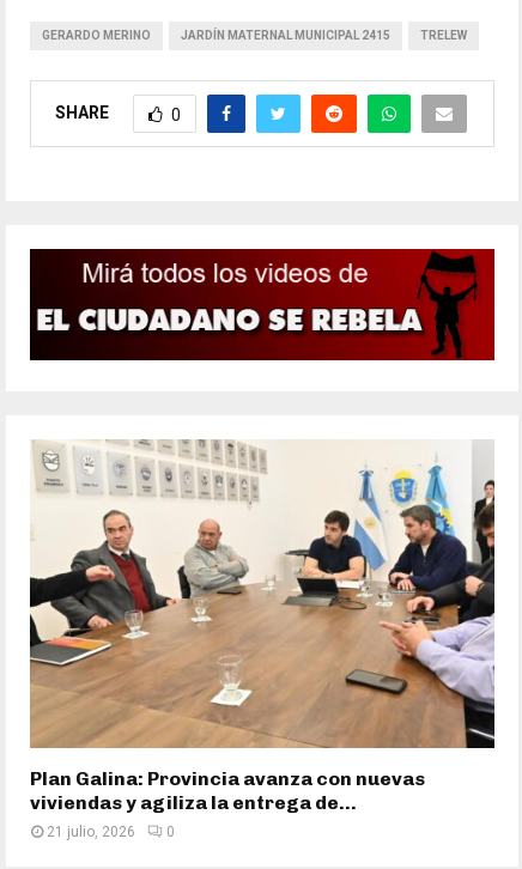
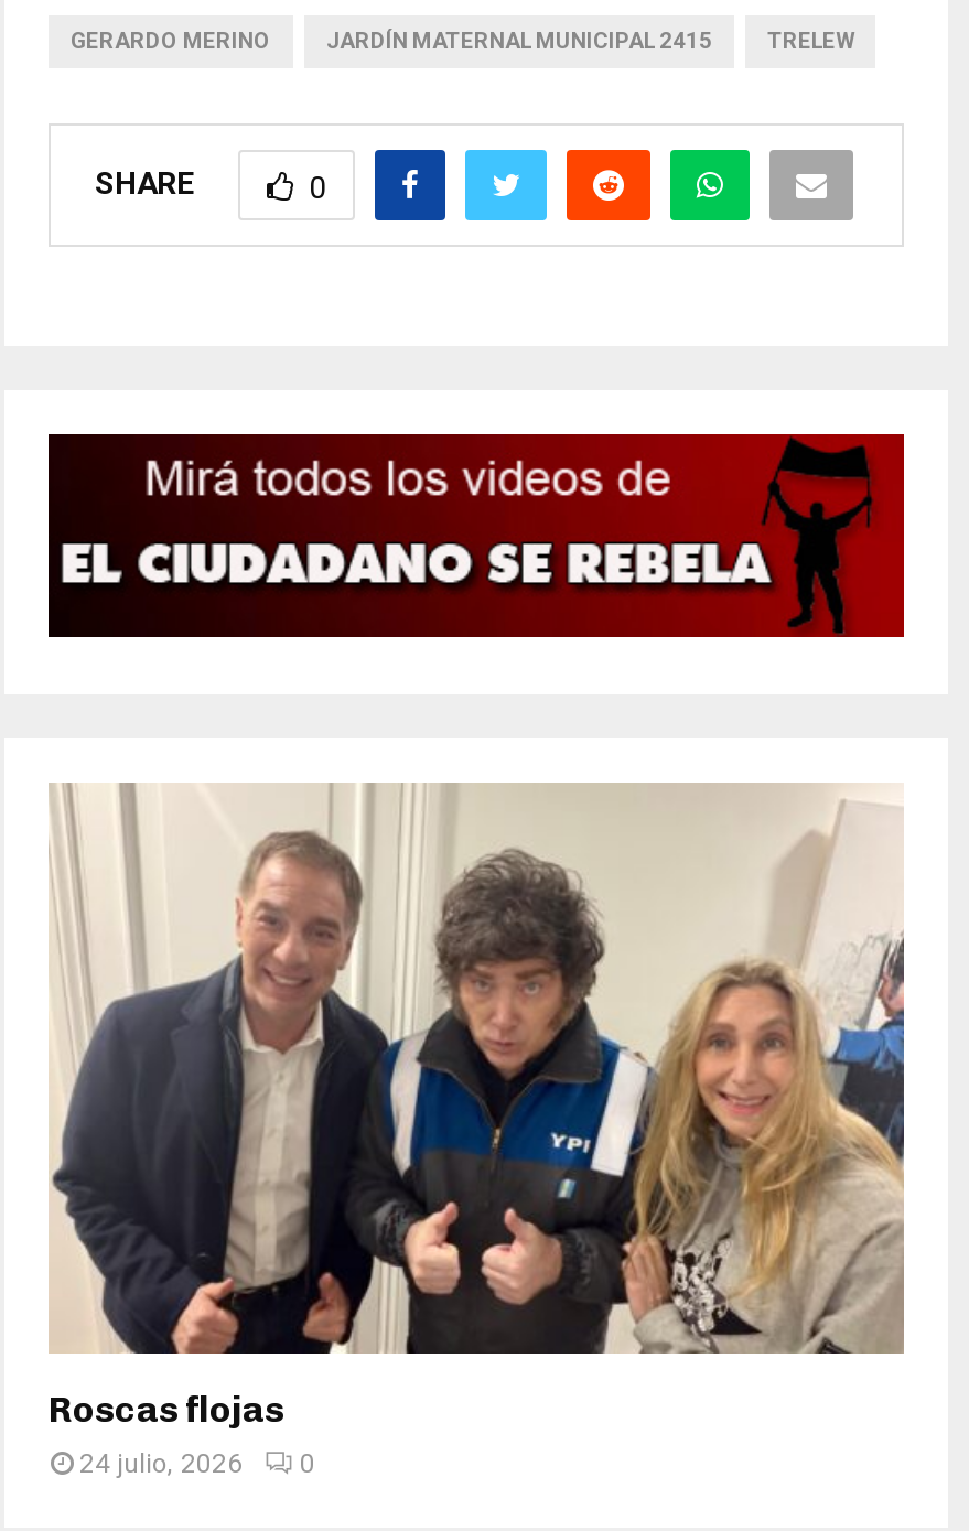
- [image]
- Plan Galina: Provincia avanza con nuevas
- viviendas y agiliza la entrega de...
- 21 julio, 2026
+ [image]
+ Roscas flojas
+ 24 julio, 2026
